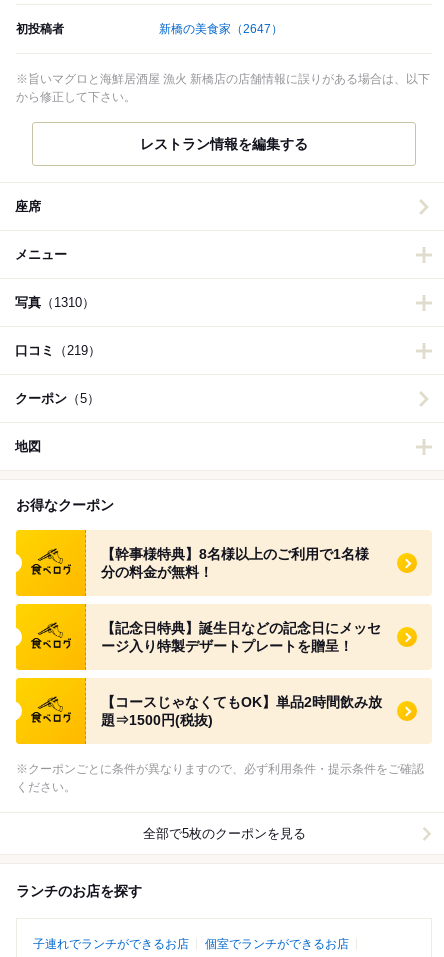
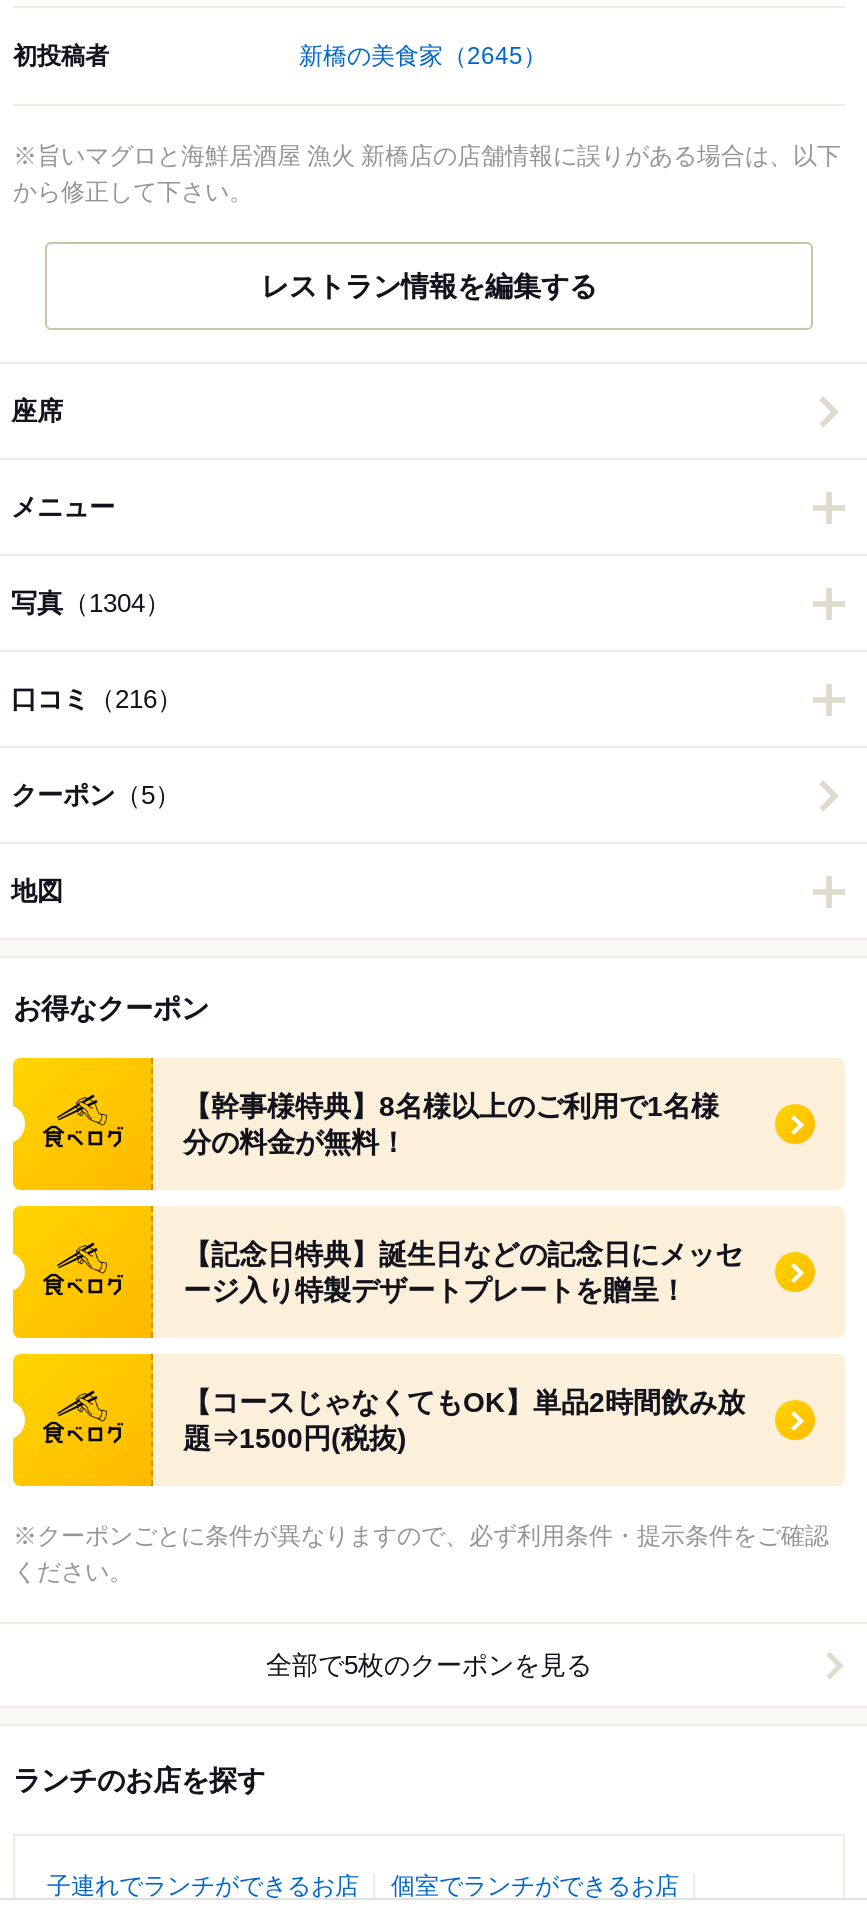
- 新橋の美食家（2647）
+ 新橋の美食家（2645）

- 写真（1310）
+ 写真（1304）

- 口コミ（219）
+ 口コミ（216）
